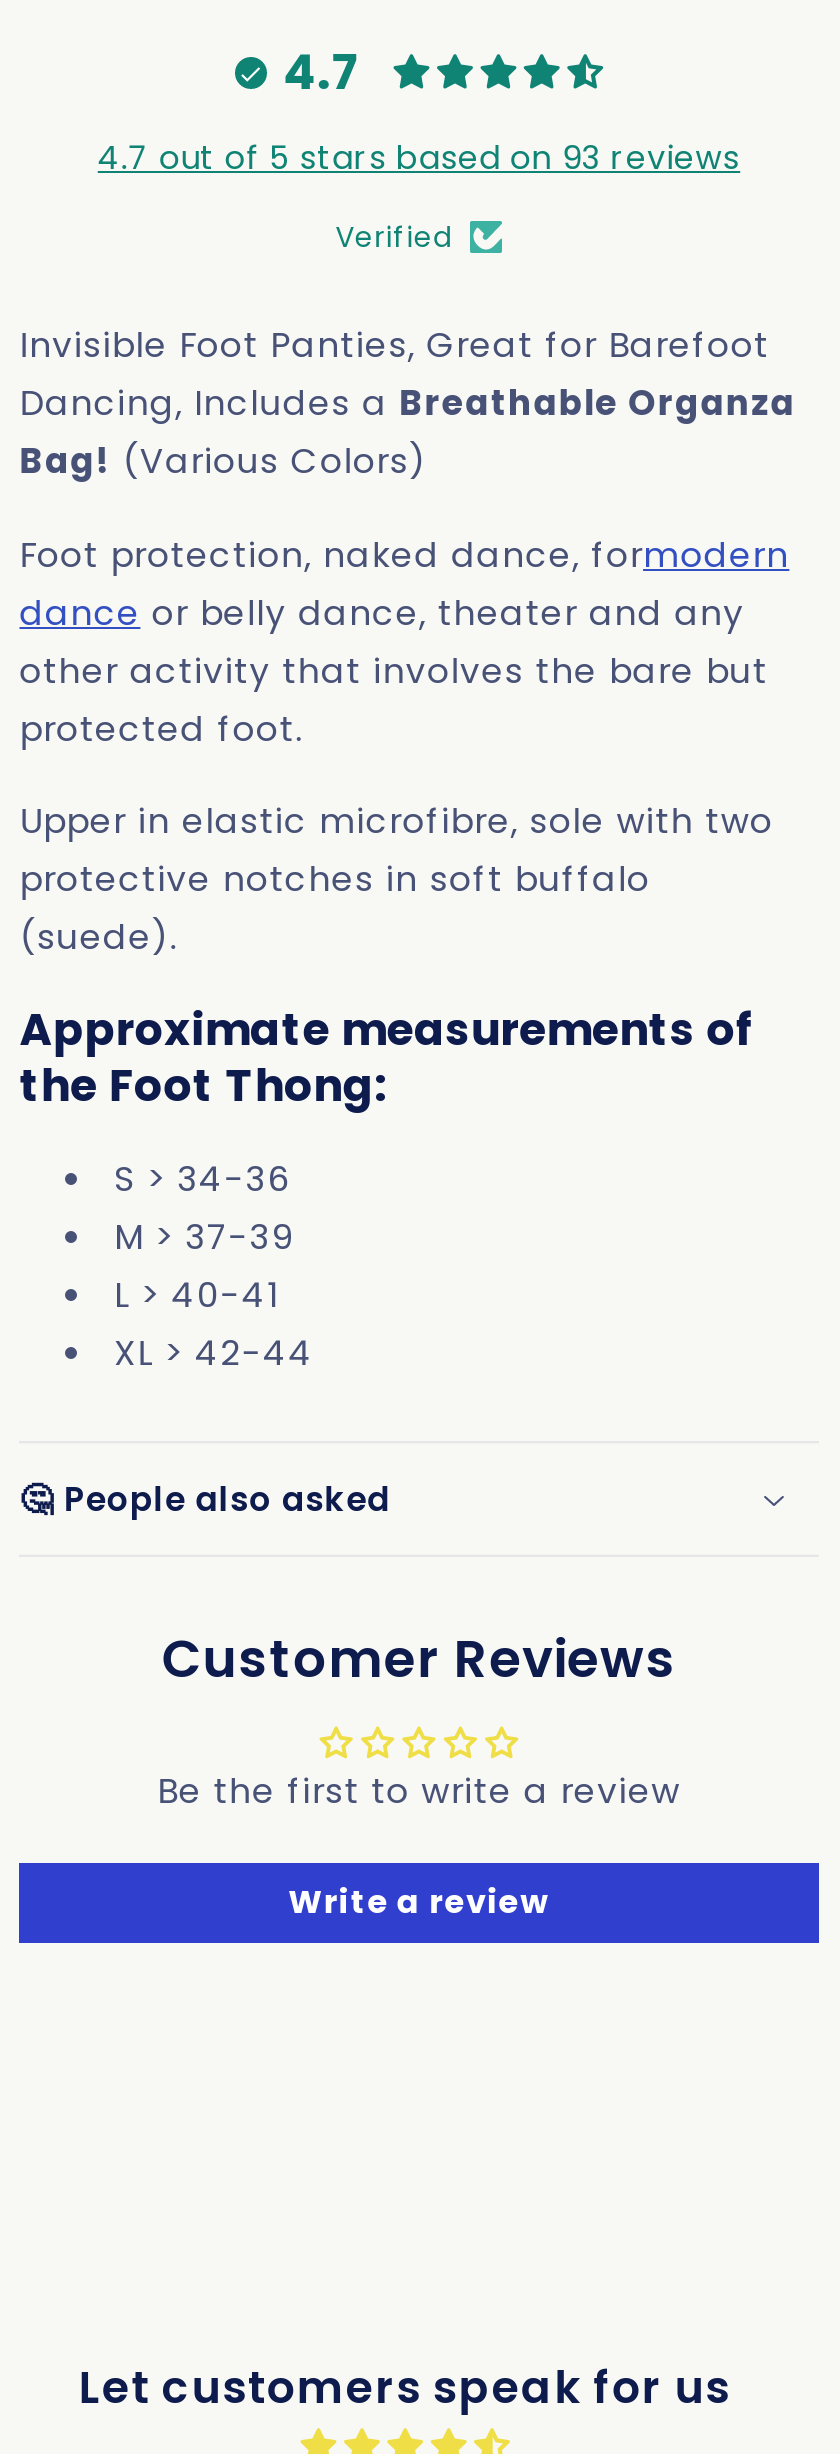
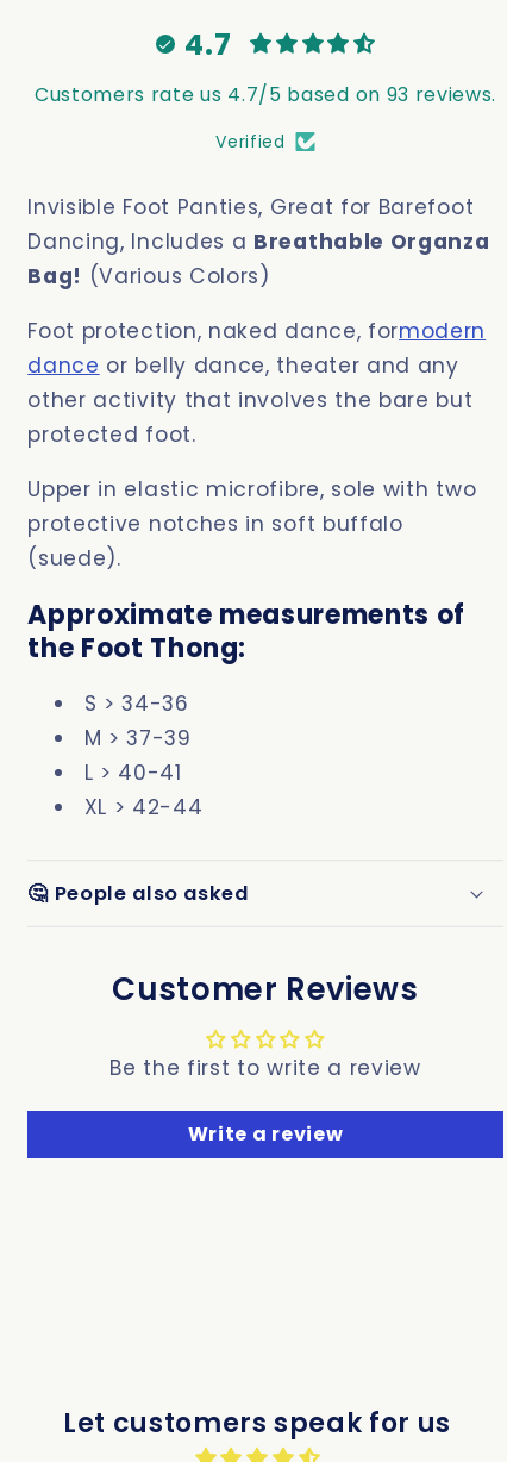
- 4.7 out of 5 stars based on 93 reviews
+ Customers rate us 4.7/5 based on 93 reviews.
